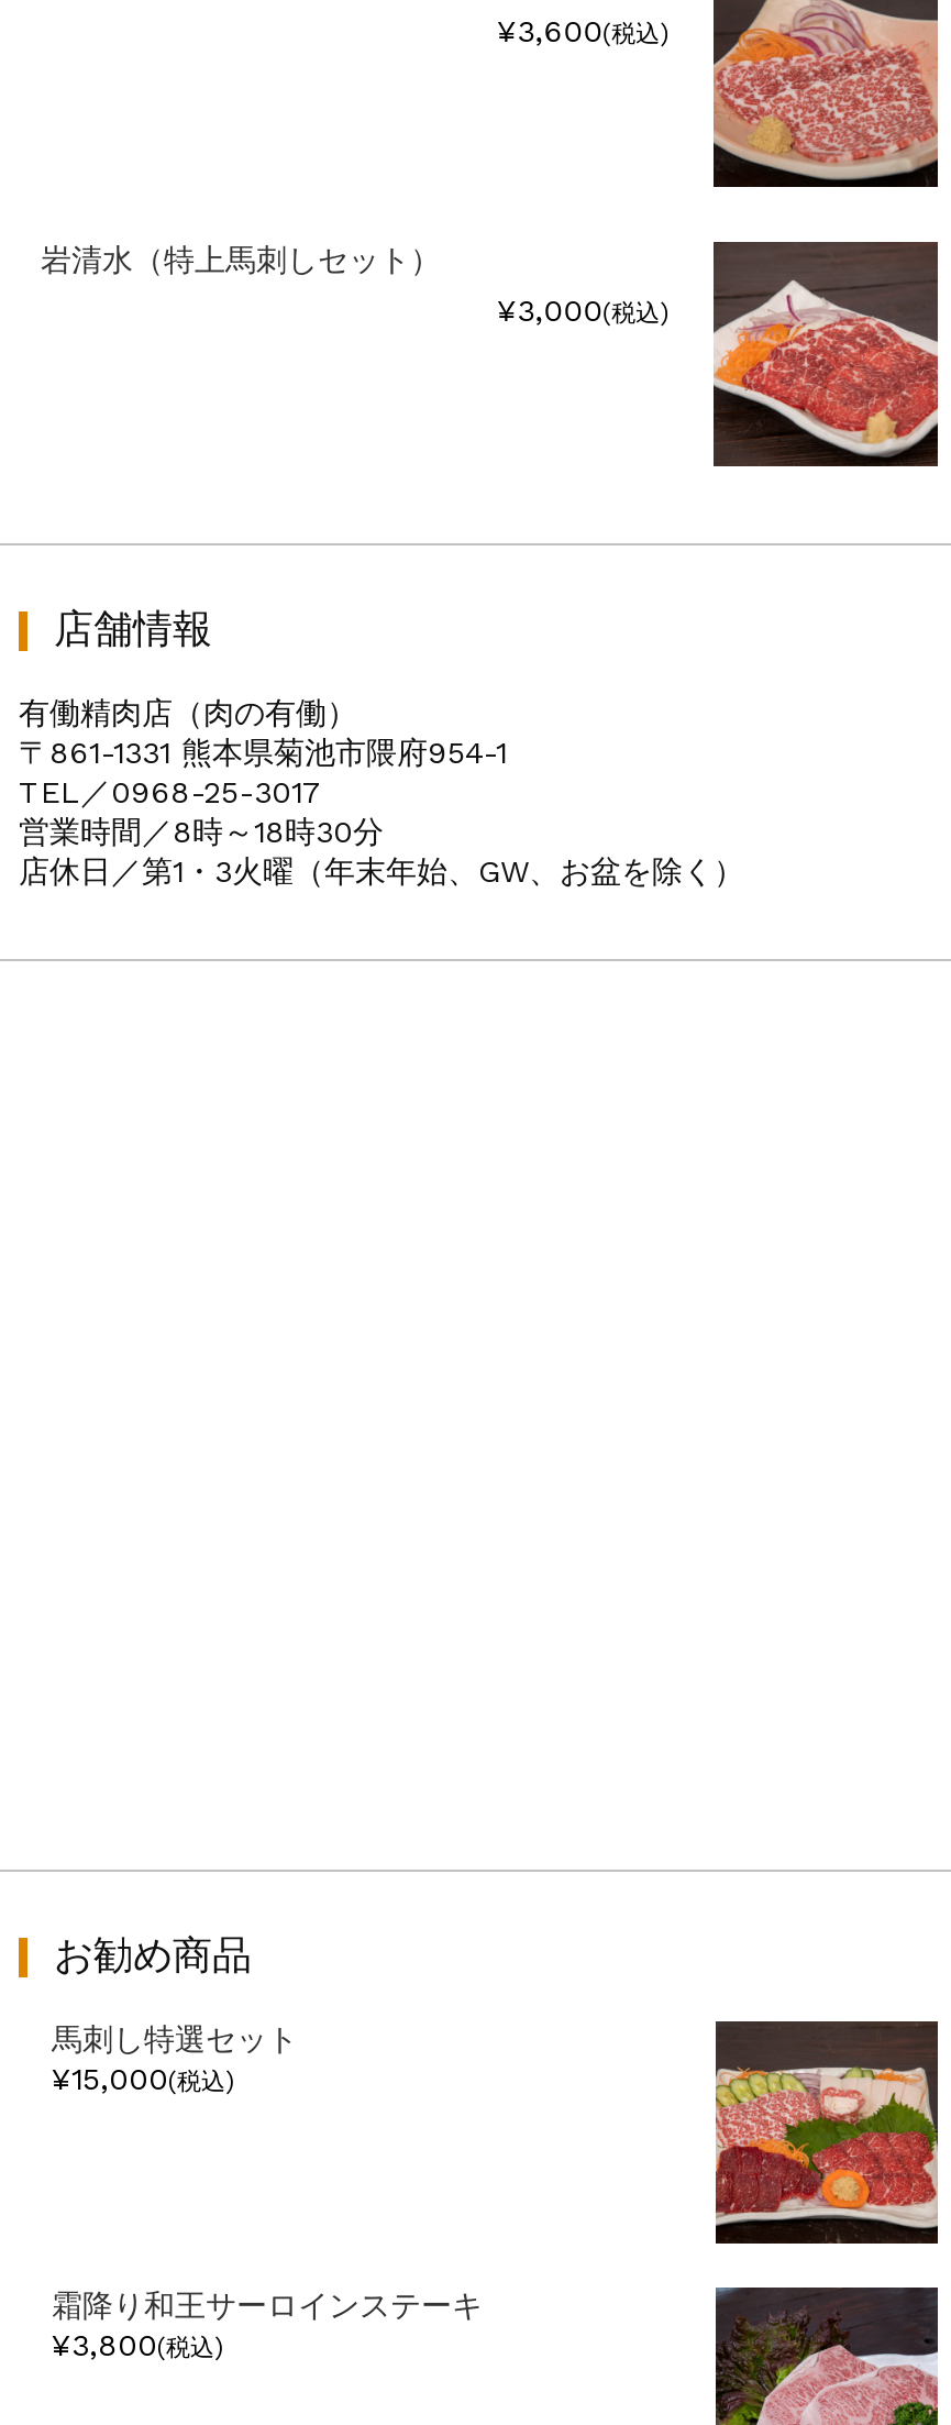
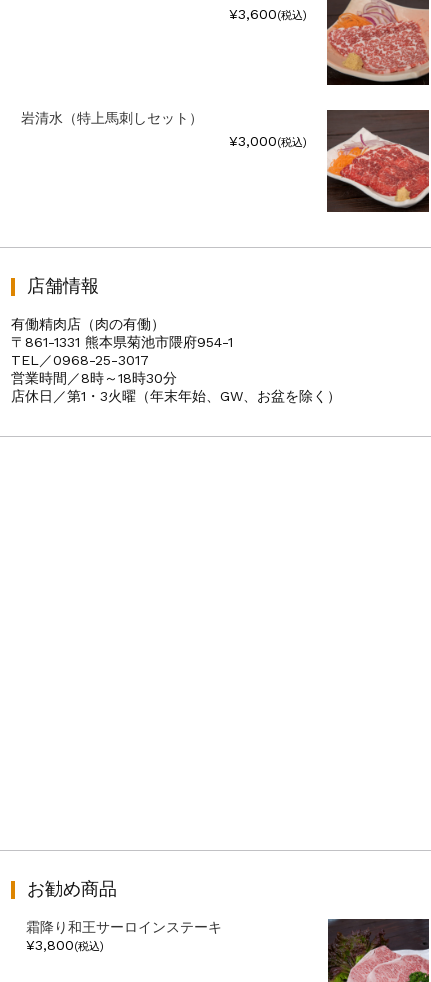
- 馬刺し特選セット
- ¥15,000(税込)

- [image]
